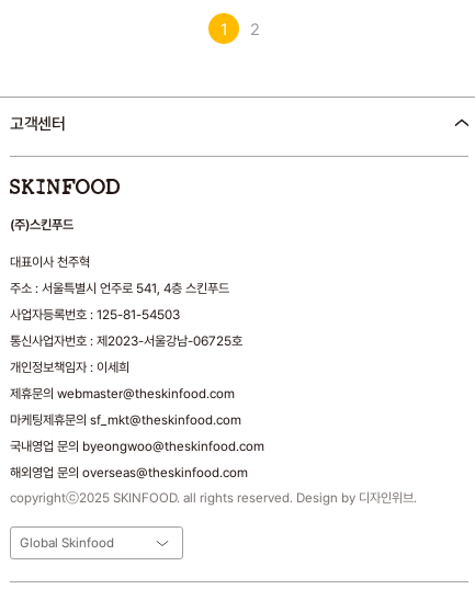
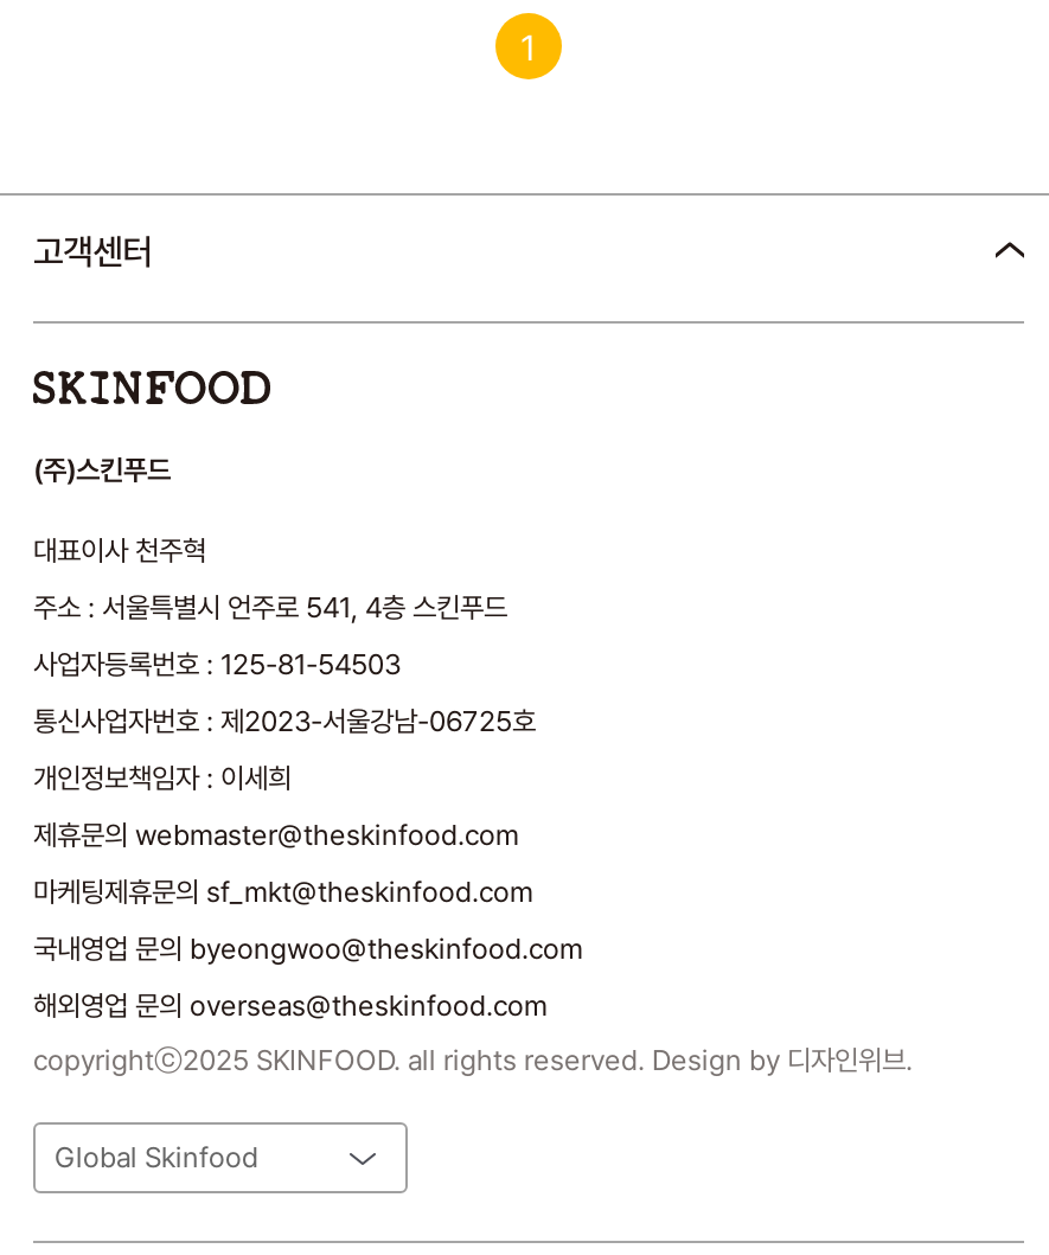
- 2
